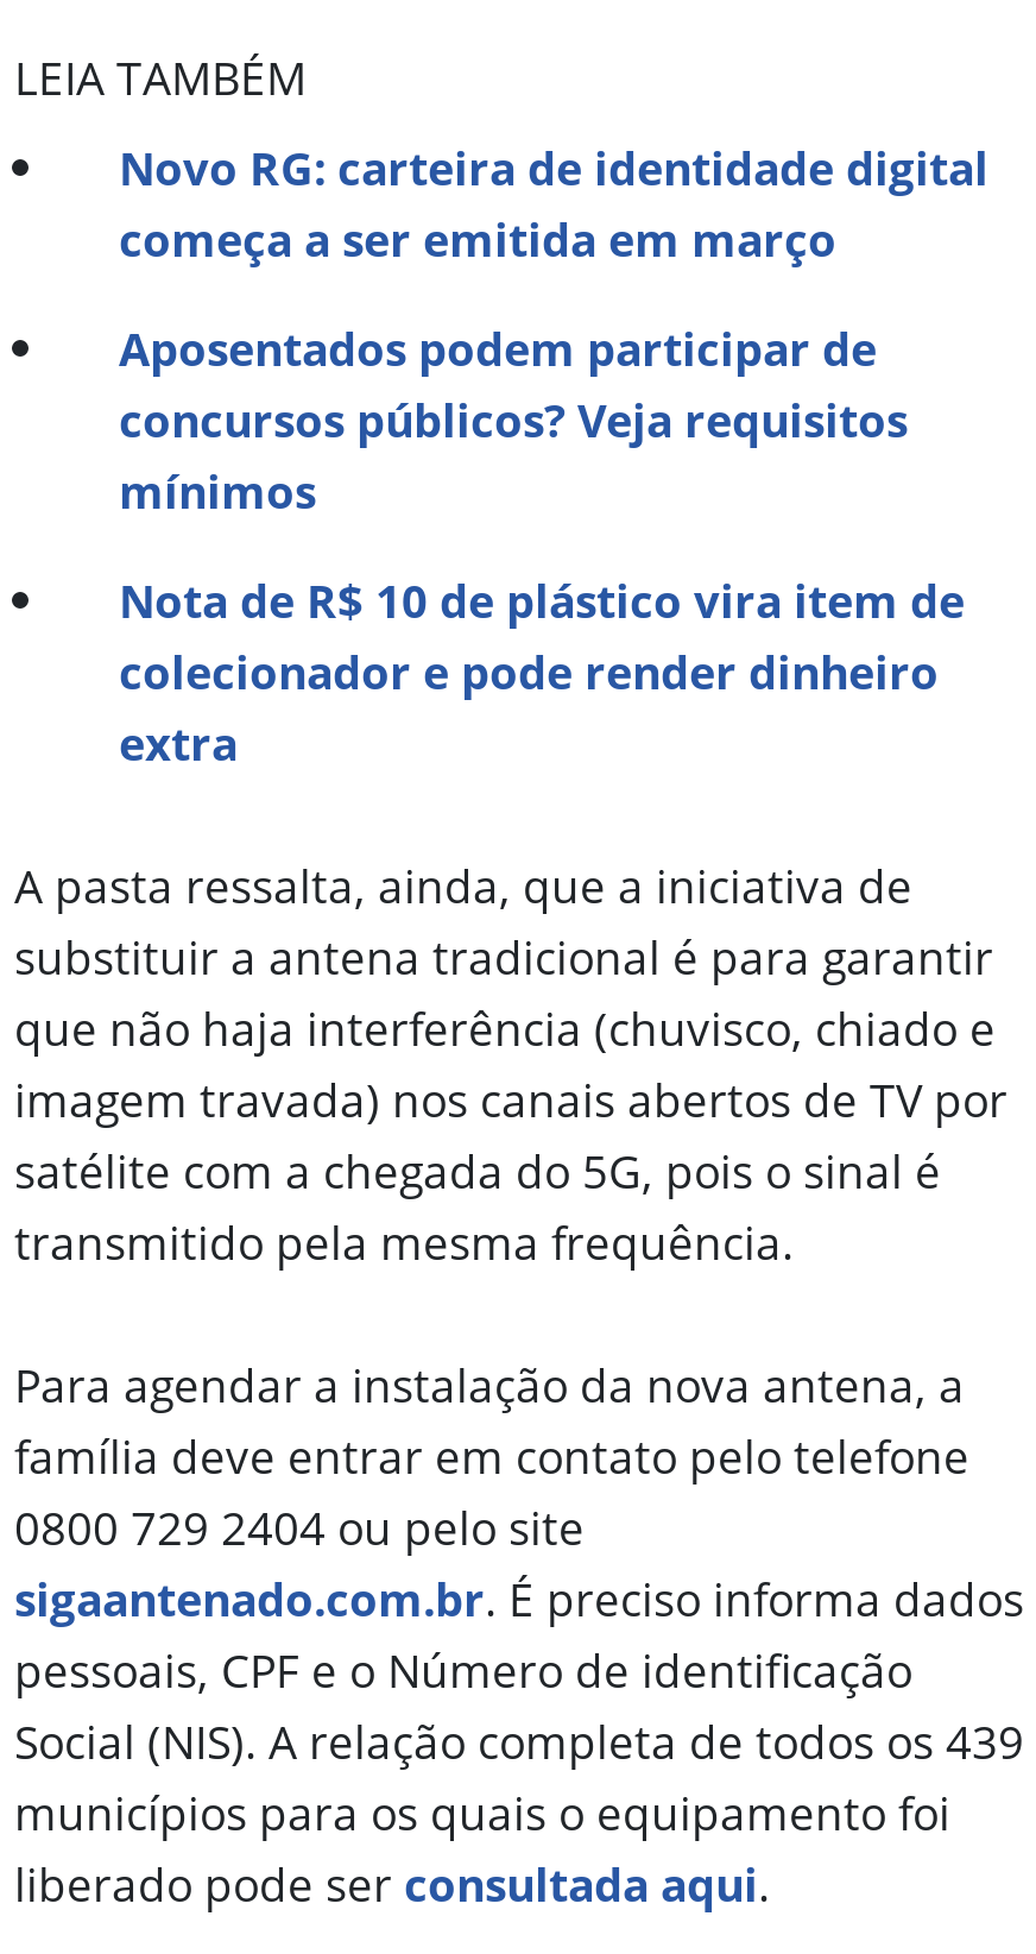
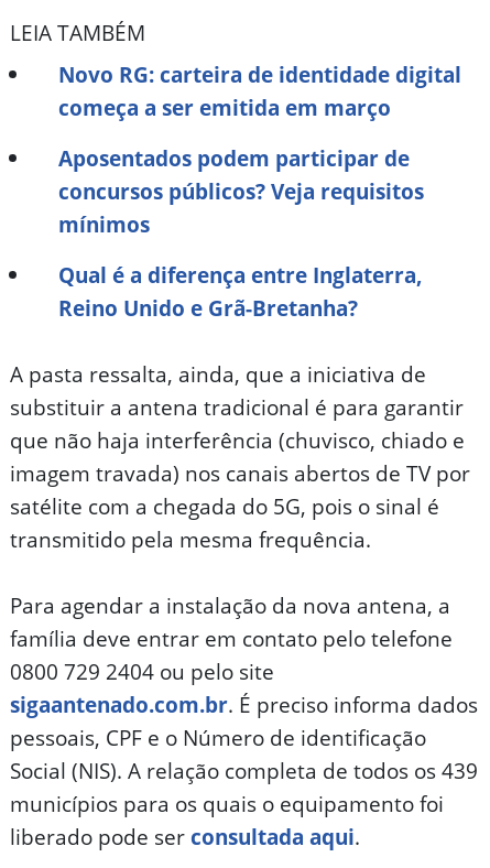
- Nota de R$ 10 de plástico vira item de
- colecionador e pode render dinheiro
- extra
+ Qual é a diferença entre Inglaterra,
+ Reino Unido e Grã-Bretanha?
